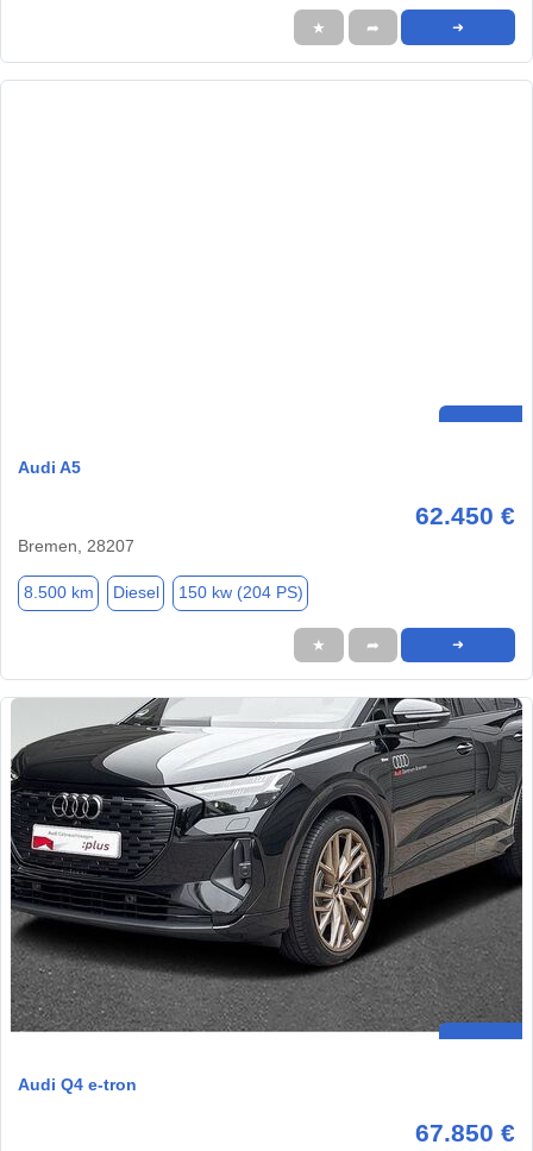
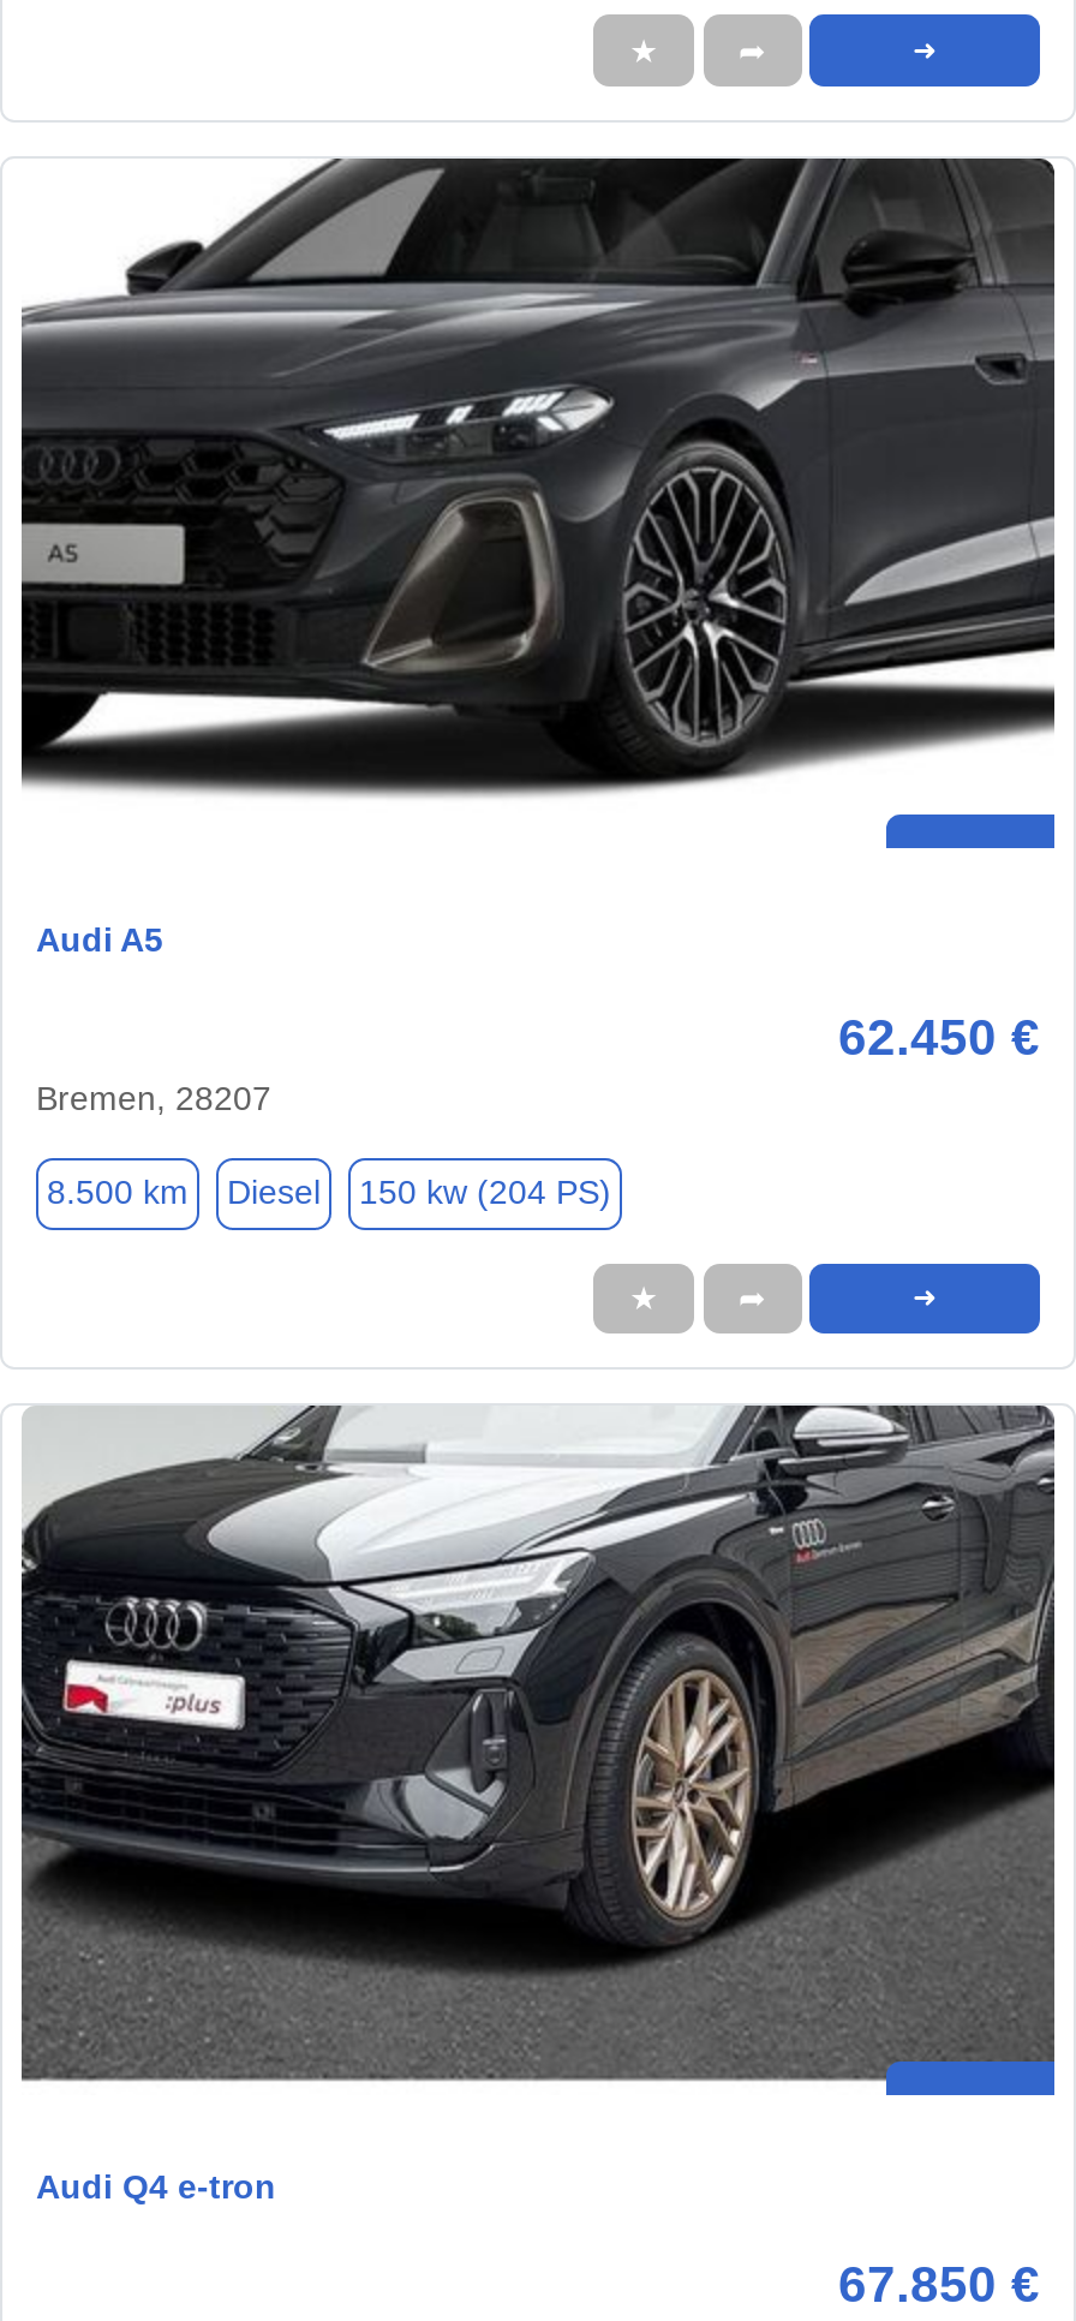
+ [image]
